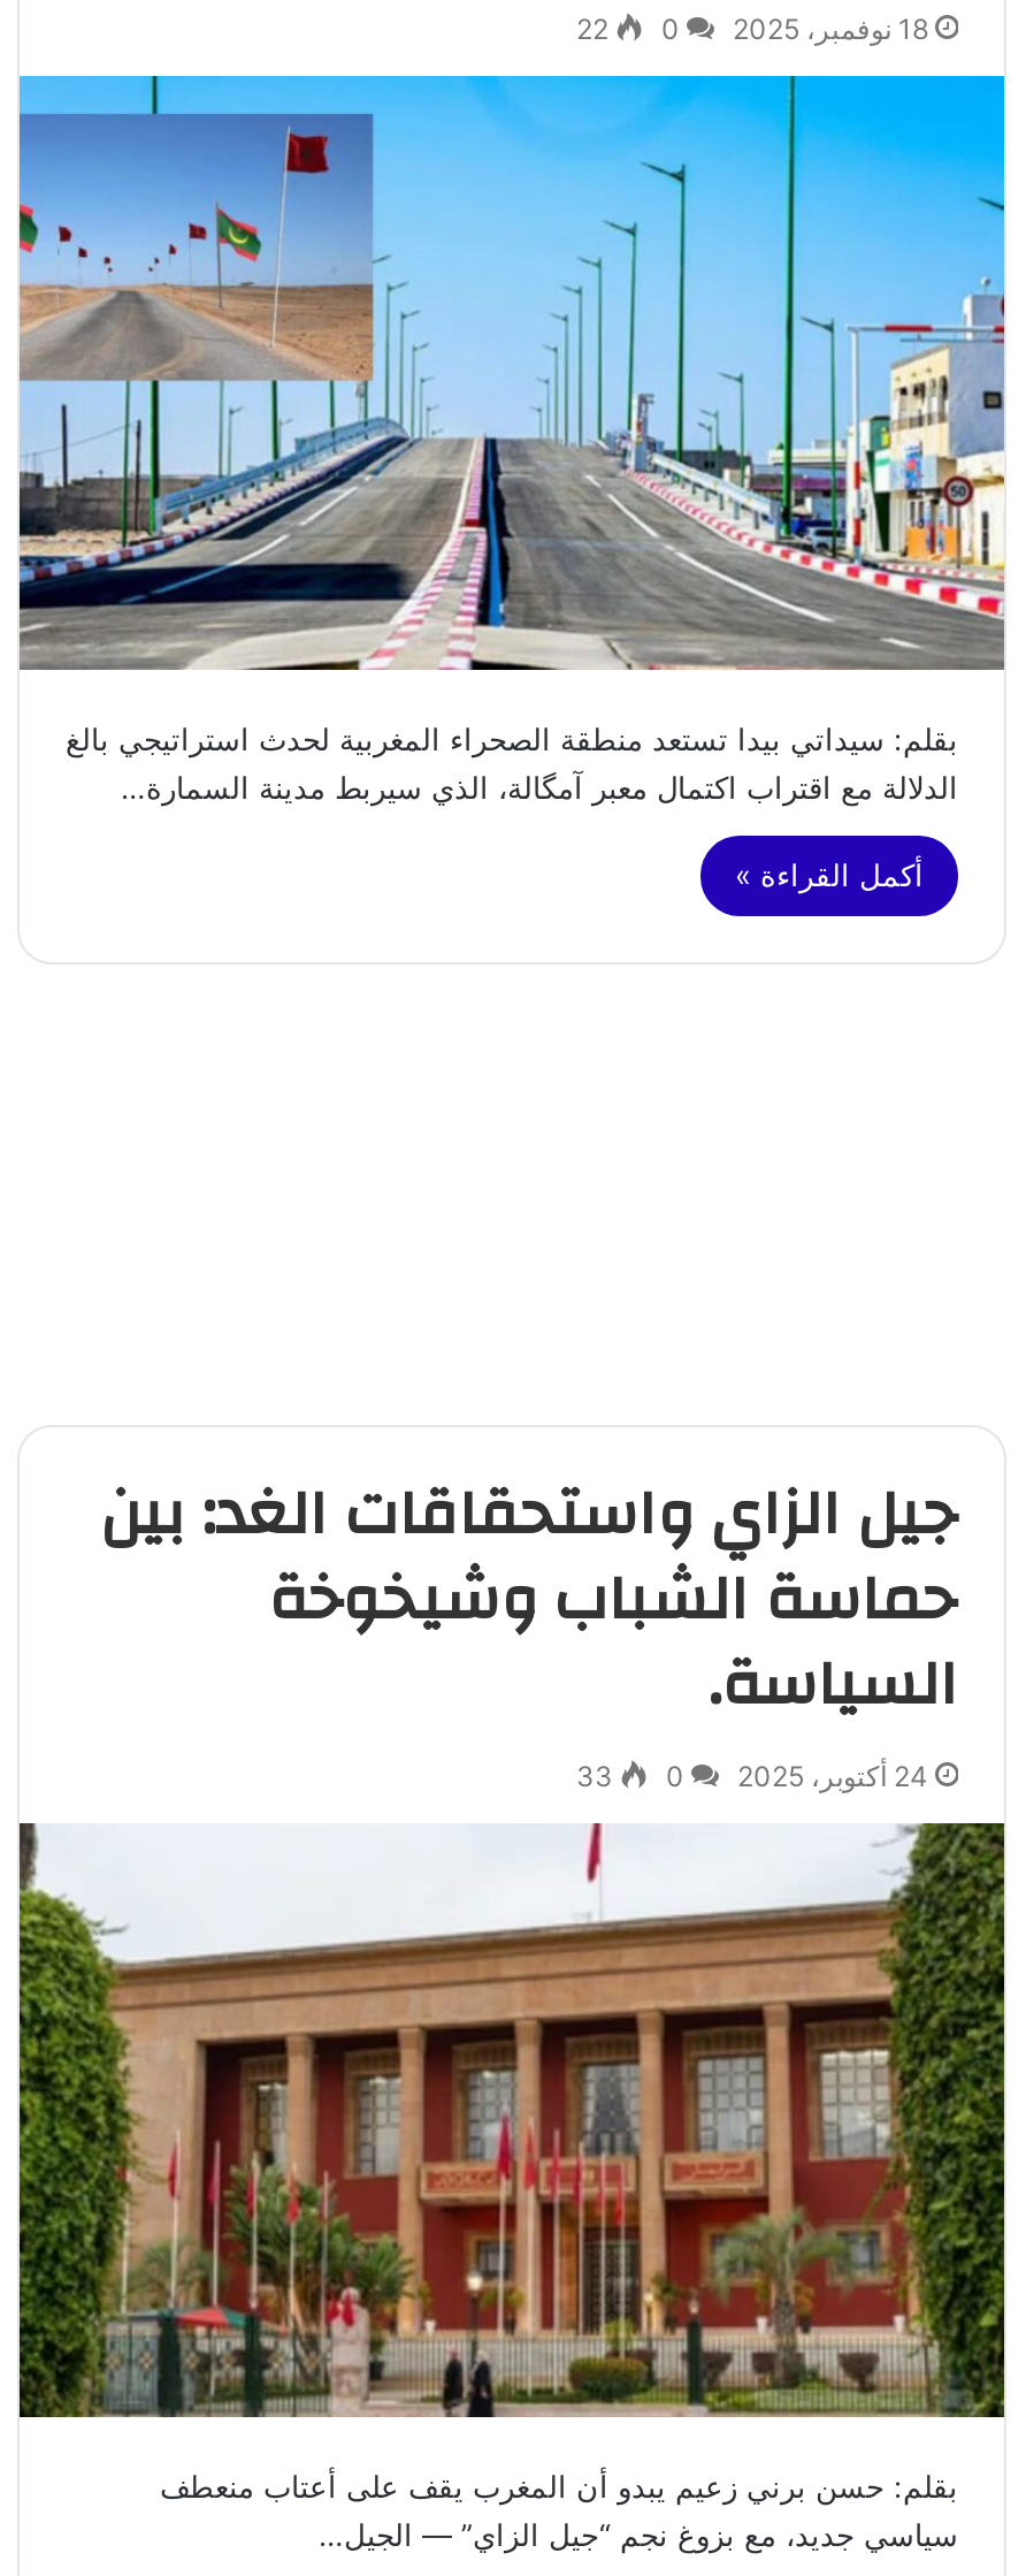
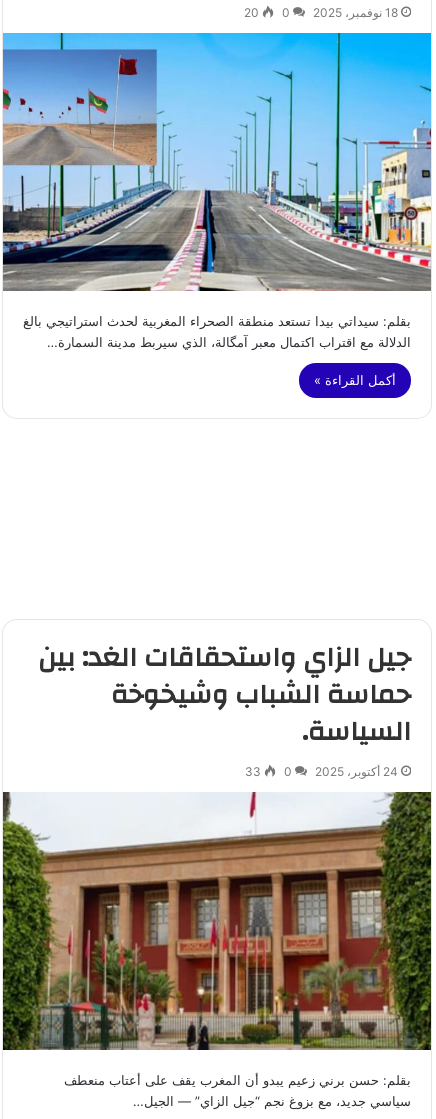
- 22 0
+ 20 0
